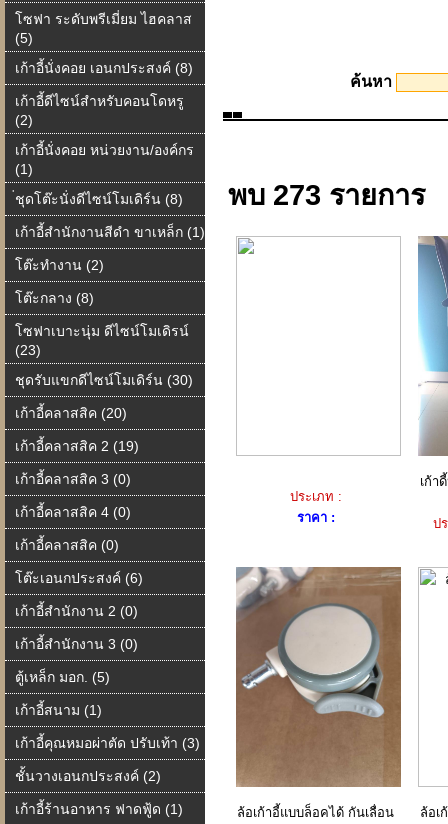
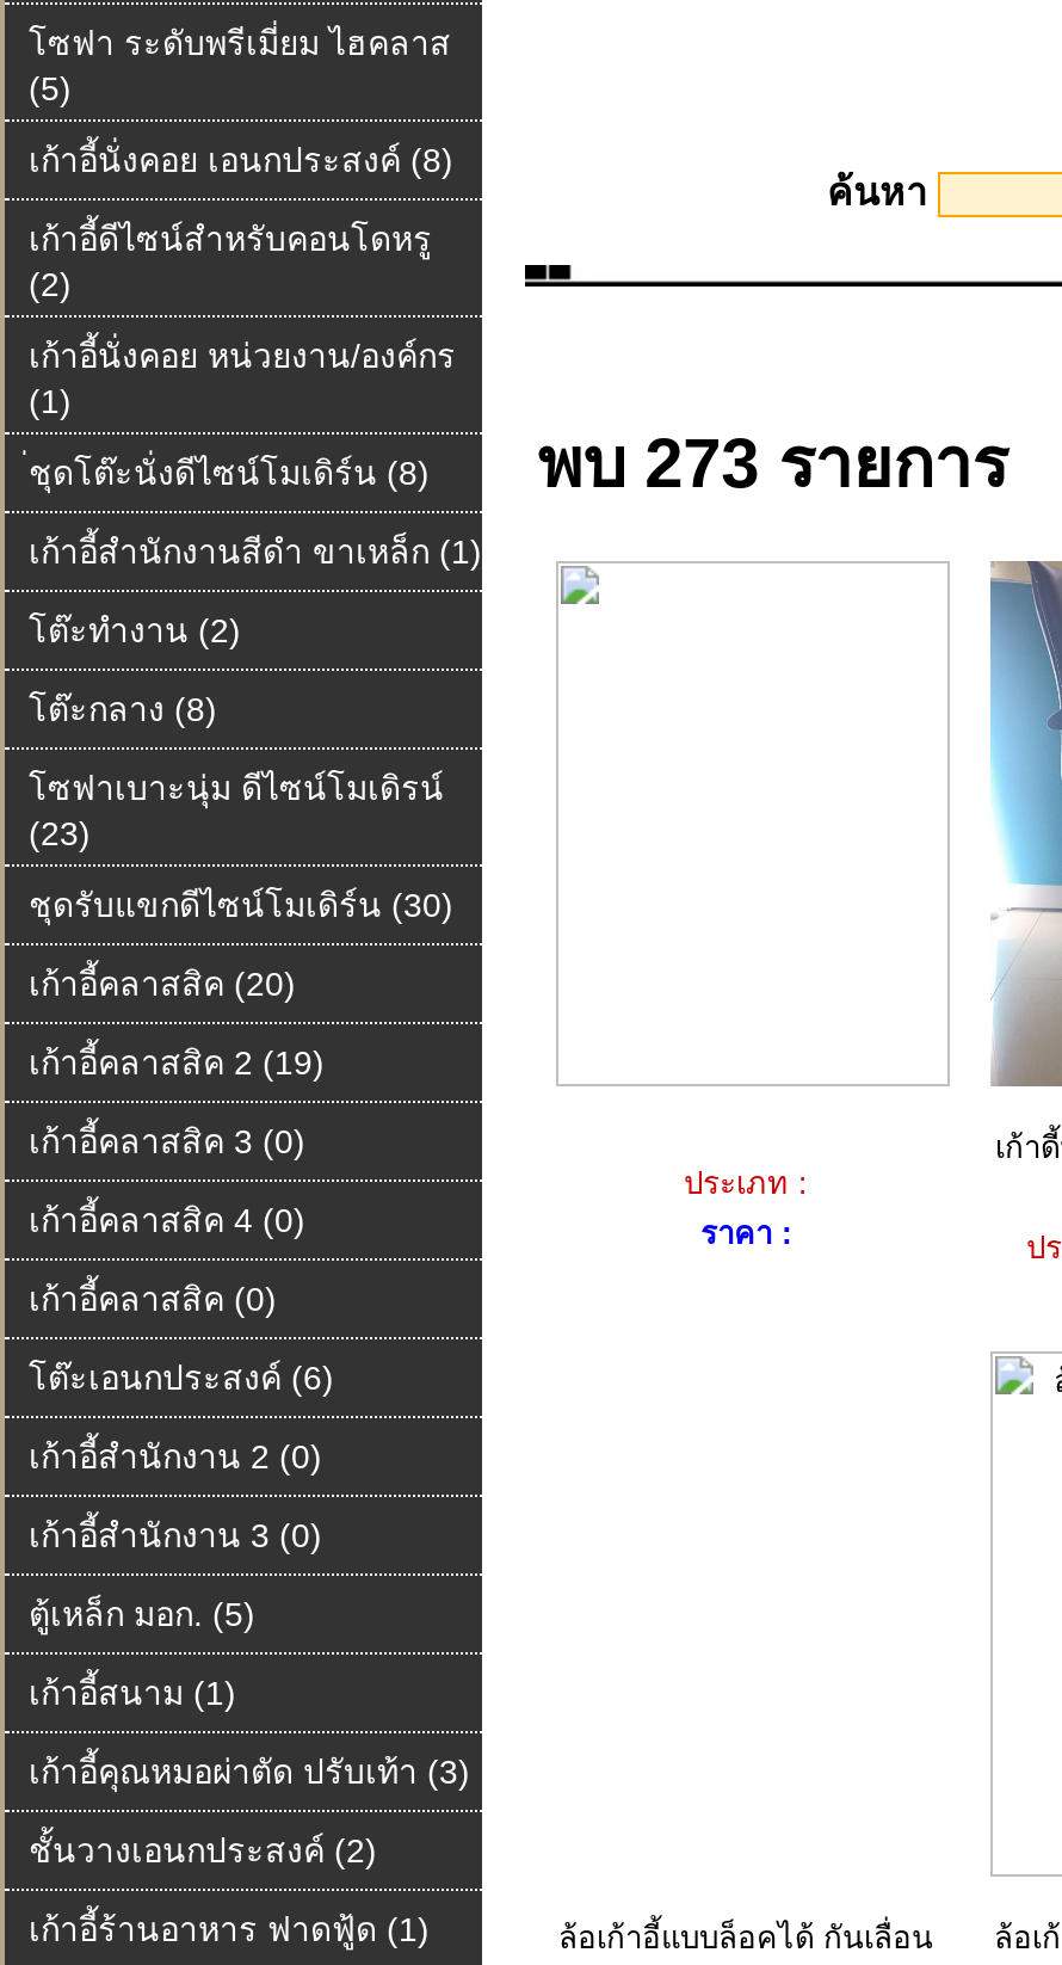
- [image]
